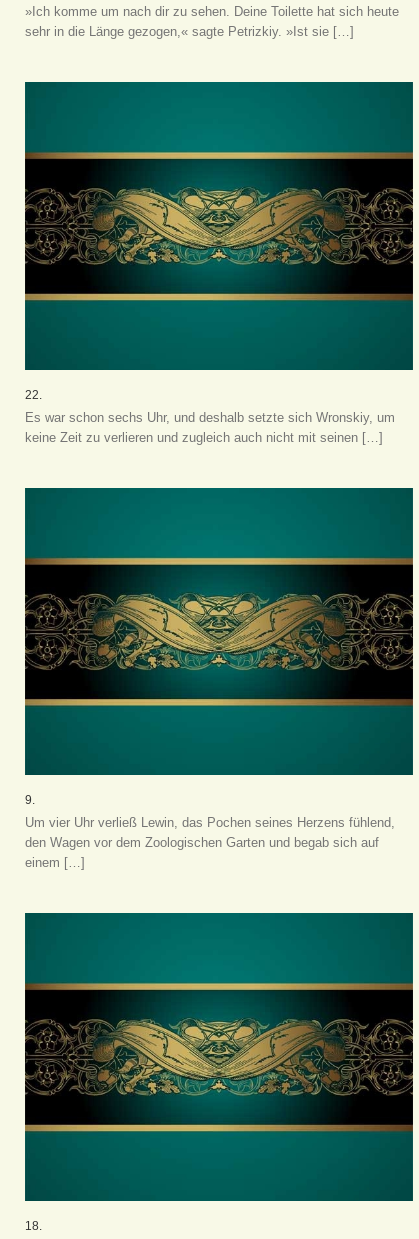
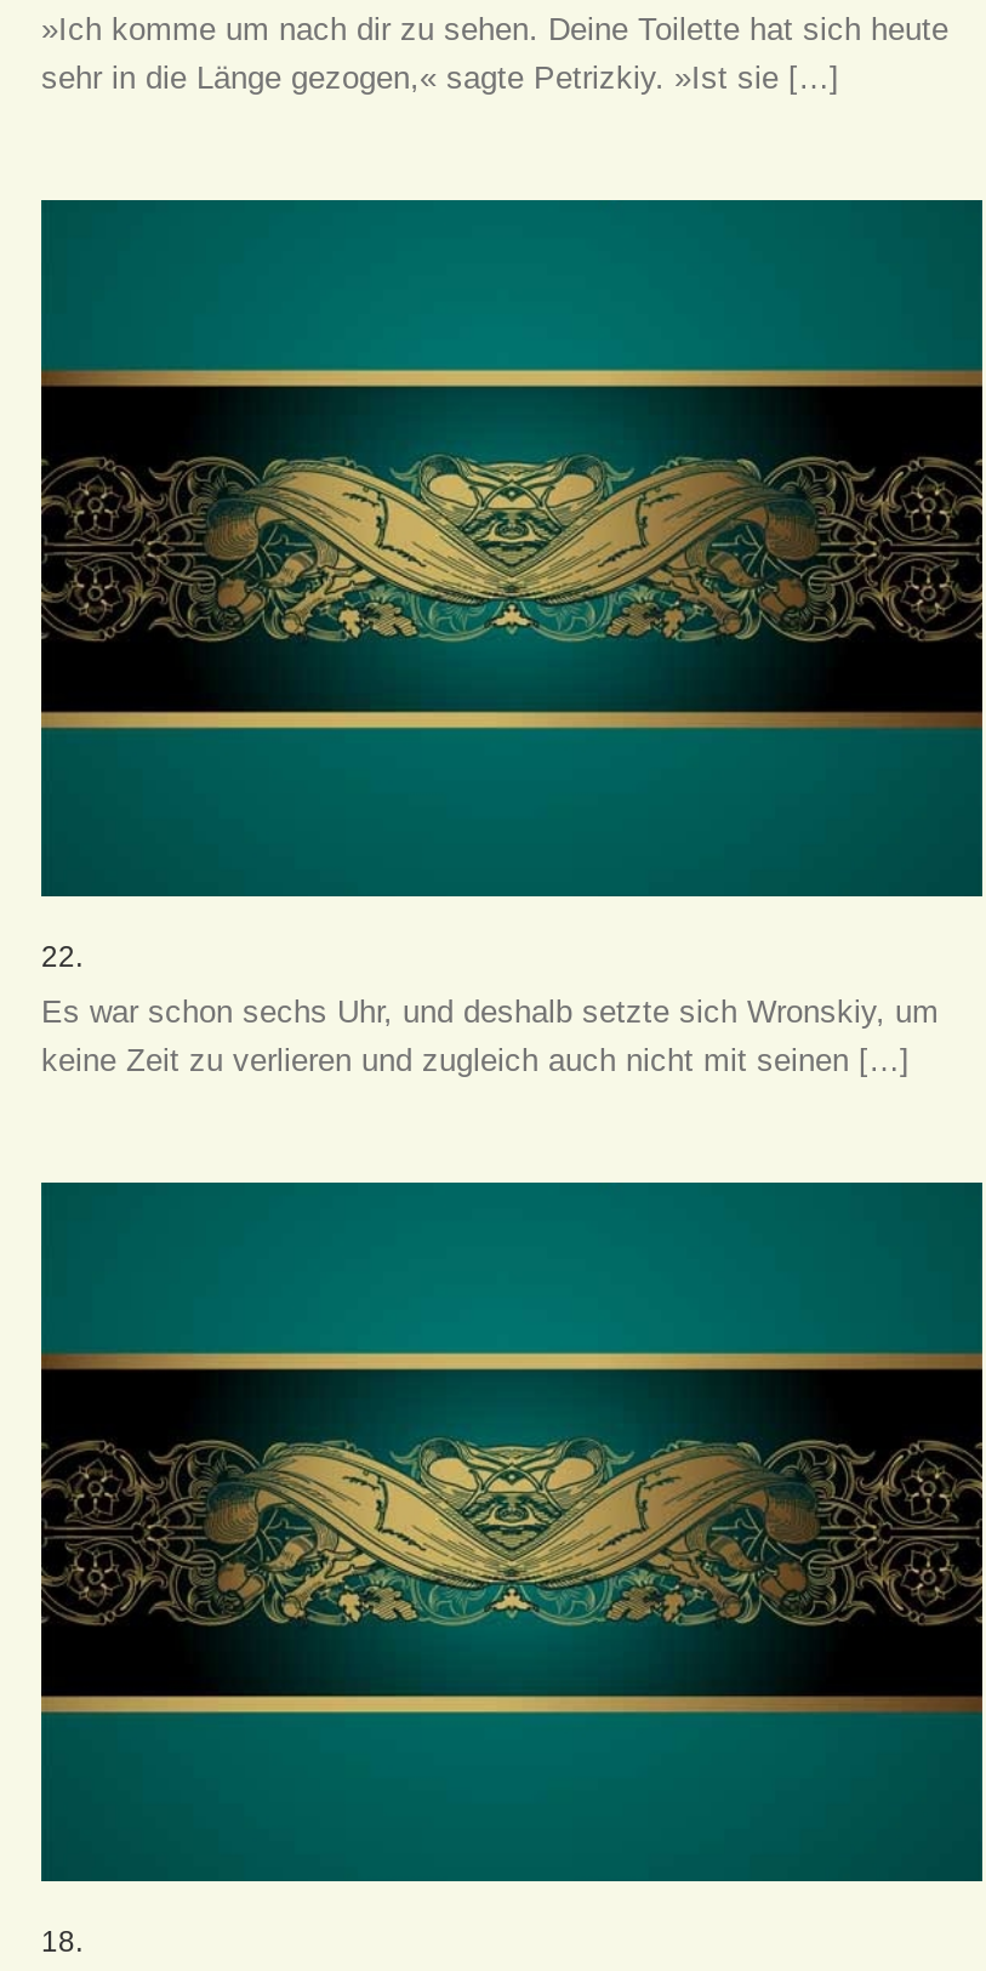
- 9.
- Um vier Uhr verließ Lewin, das Pochen seines Herzens fühlend,
- den Wagen vor dem Zoologischen Garten und begab sich auf
- einem […]
